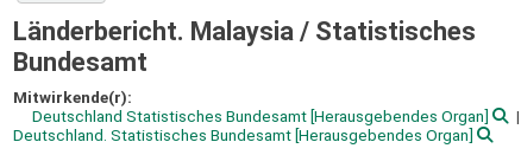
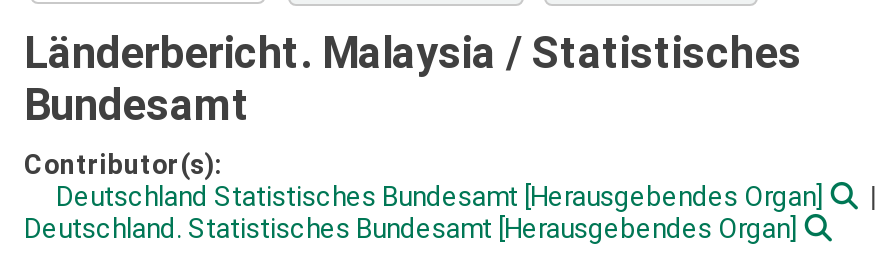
- Mitwirkende(r):
+ Contributor(s):
